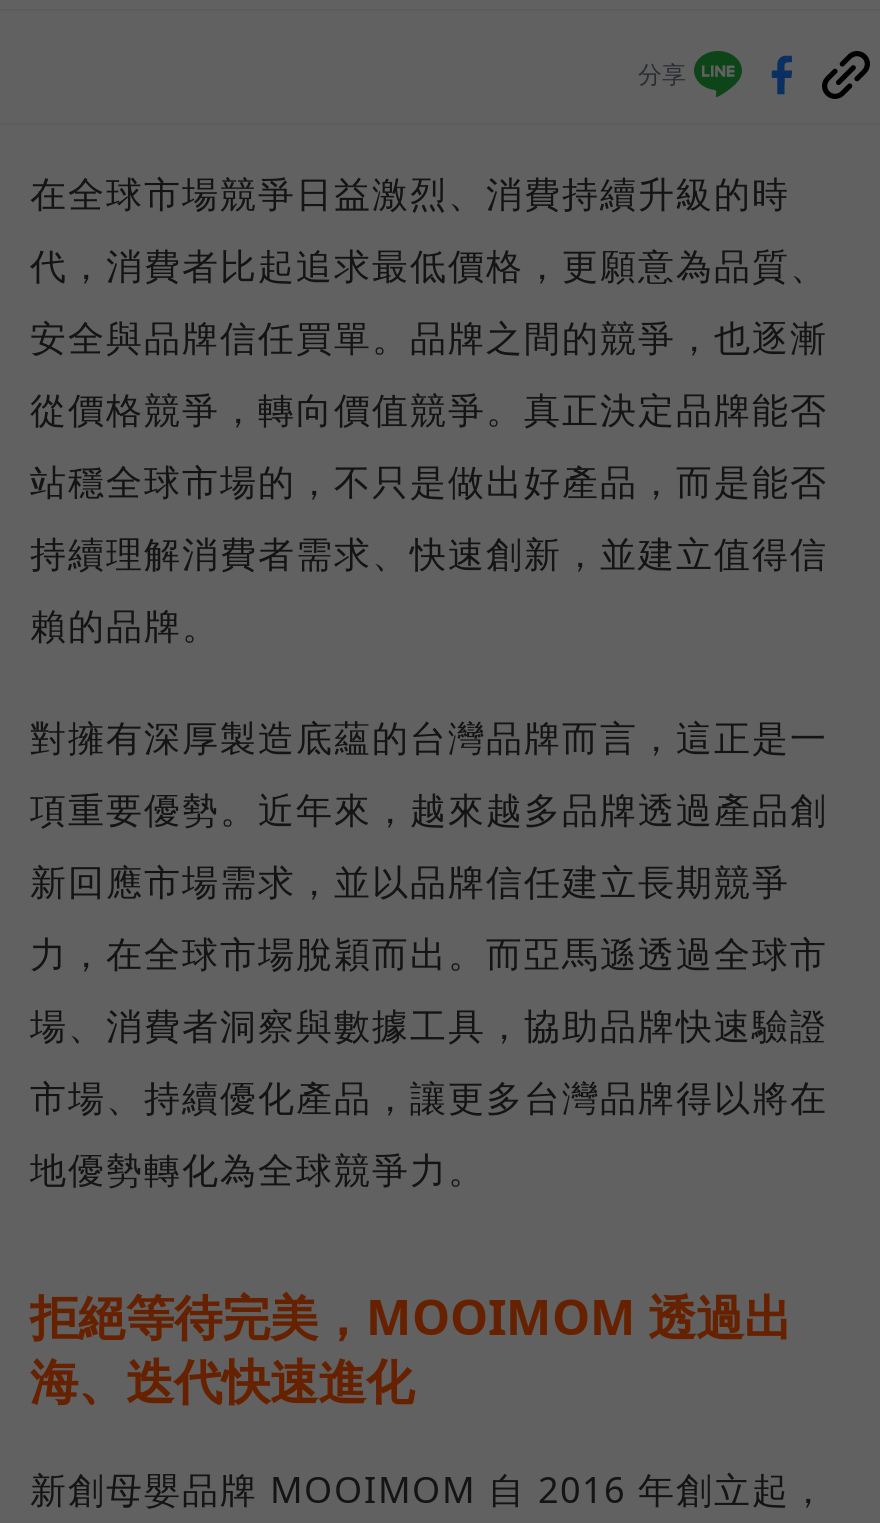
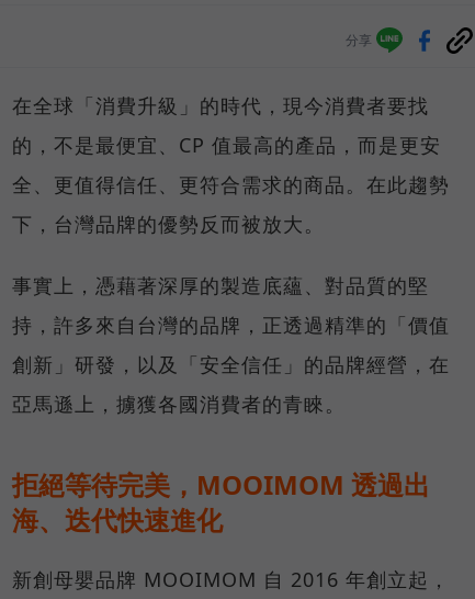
- 在全球市場競爭日益激烈、消費持續升級的時
- 代，消費者比起追求最低價格，更願意為品質、
- 安全與品牌信任買單。品牌之間的競爭，也逐漸
- 從價格競爭，轉向價值競爭。真正決定品牌能否
- 站穩全球市場的，不只是做出好產品，而是能否
- 持續理解消費者需求、快速創新，並建立值得信
- 賴的品牌。
- 對擁有深厚製造底蘊的台灣品牌而言，這正是一
- 項重要優勢。近年來，越來越多品牌透過產品創
- 新回應市場需求，並以品牌信任建立長期競爭
- 力，在全球市場脫穎而出。而亞馬遜透過全球市
- 場、消費者洞察與數據工具，協助品牌快速驗證
- 市場、持續優化產品，讓更多台灣品牌得以將在
- 地優勢轉化為全球競爭力。
+ 在全球「消費升級」的時代，現今消費者要找
+ 的，不是最便宜、CP 值最高的產品，而是更安
+ 全、更值得信任、更符合需求的商品。在此趨勢
+ 下，台灣品牌的優勢反而被放大。
+ 事實上，憑藉著深厚的製造底蘊、對品質的堅
+ 持，許多來自台灣的品牌，正透過精準的「價值
+ 創新」研發，以及「安全信任」的品牌經營，在
+ 亞馬遜上，擄獲各國消費者的青睞。
